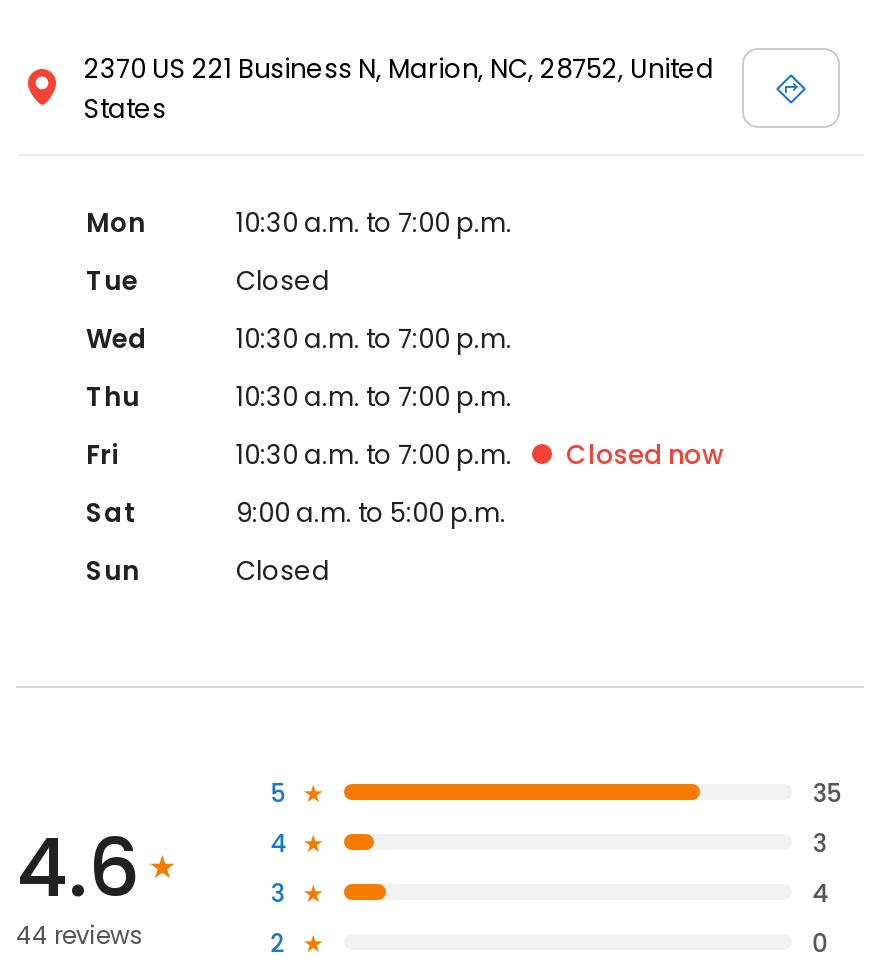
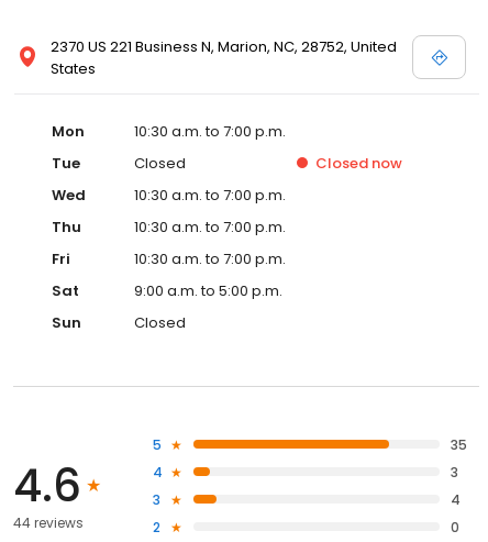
moved up: Closed now
